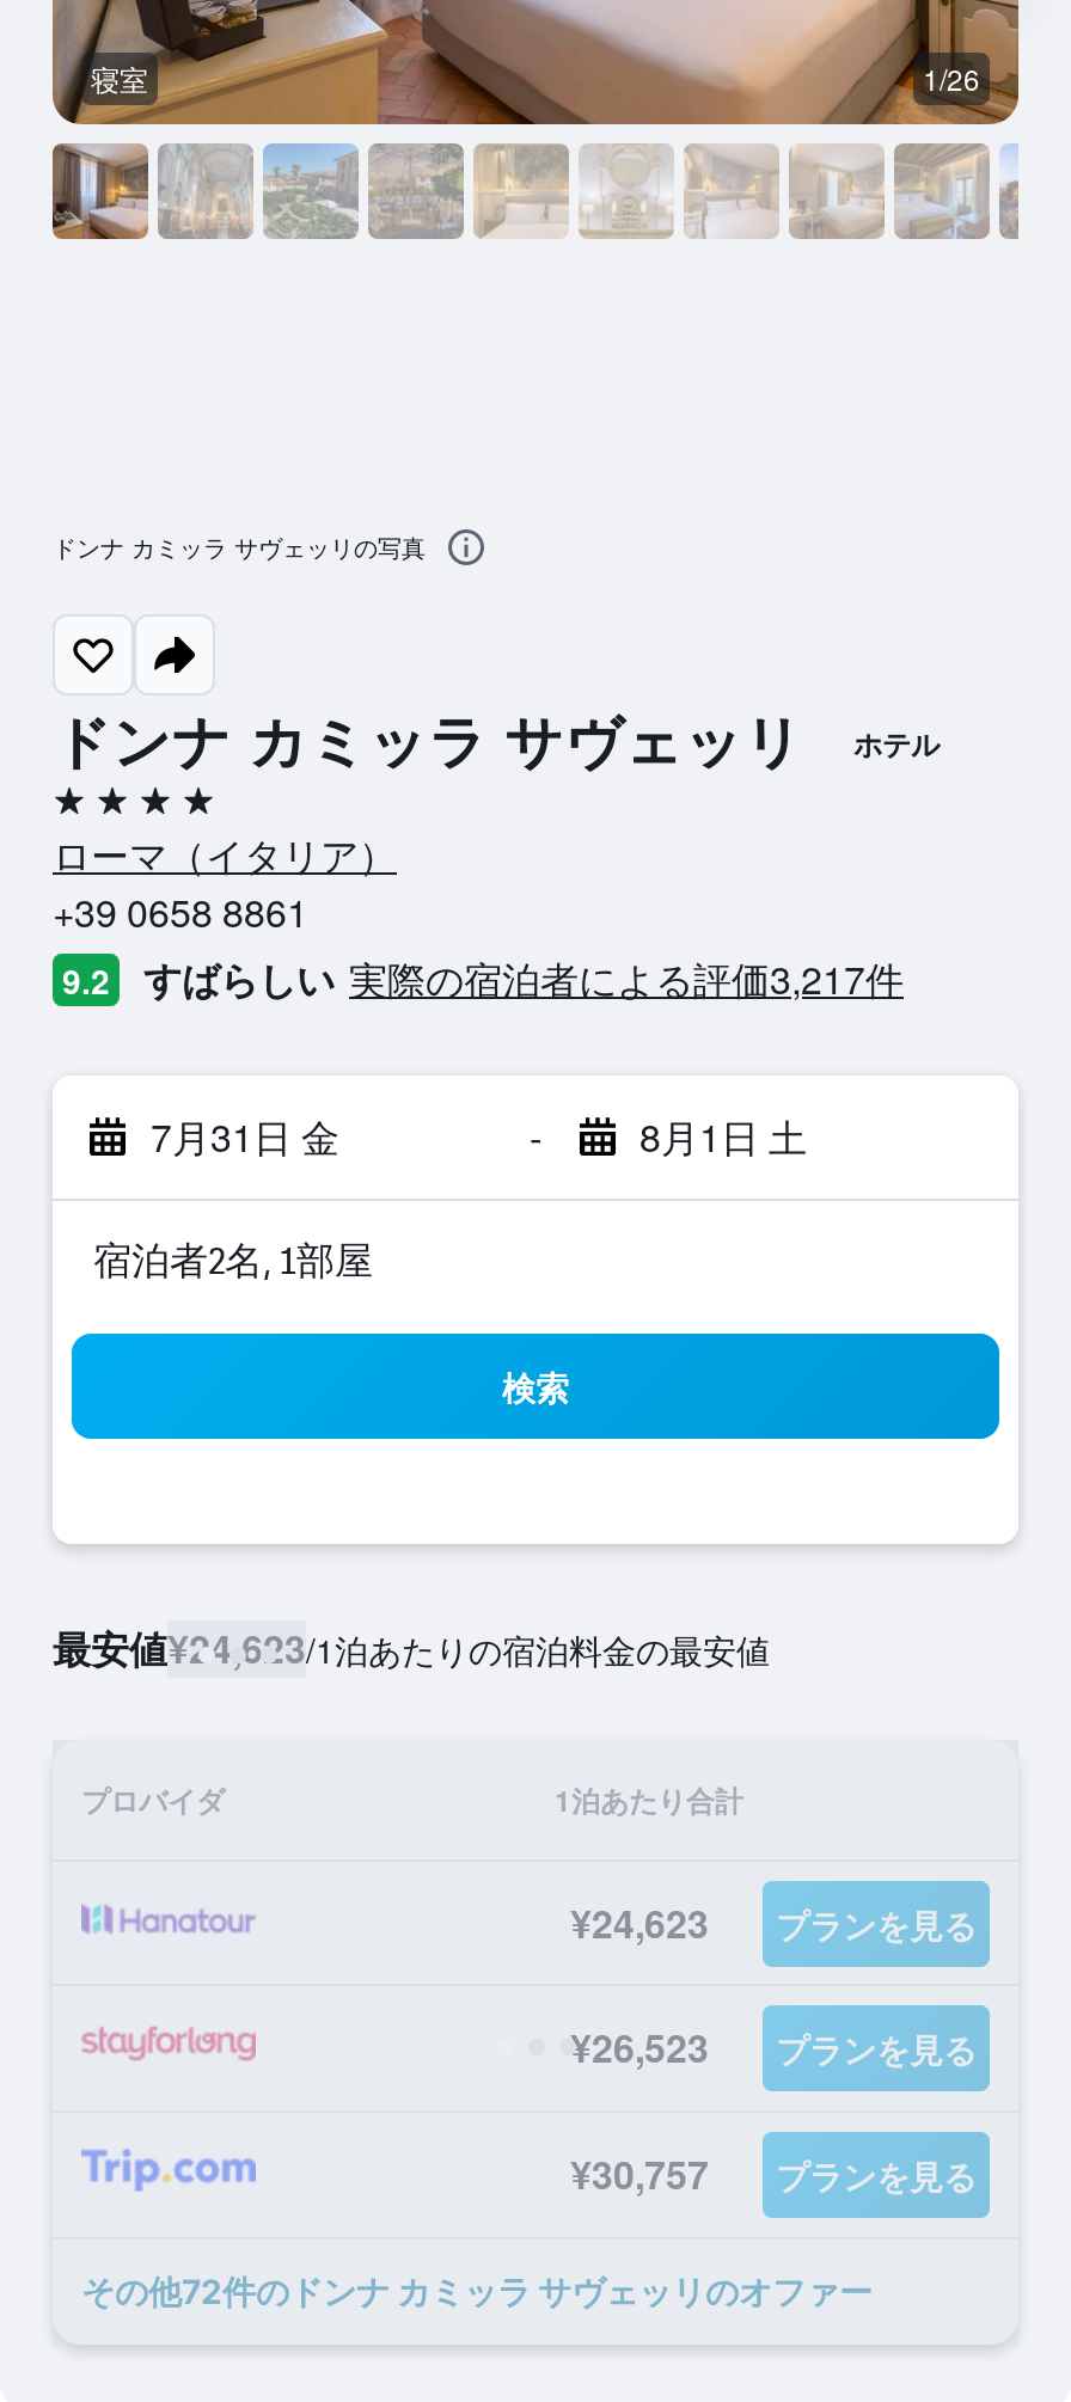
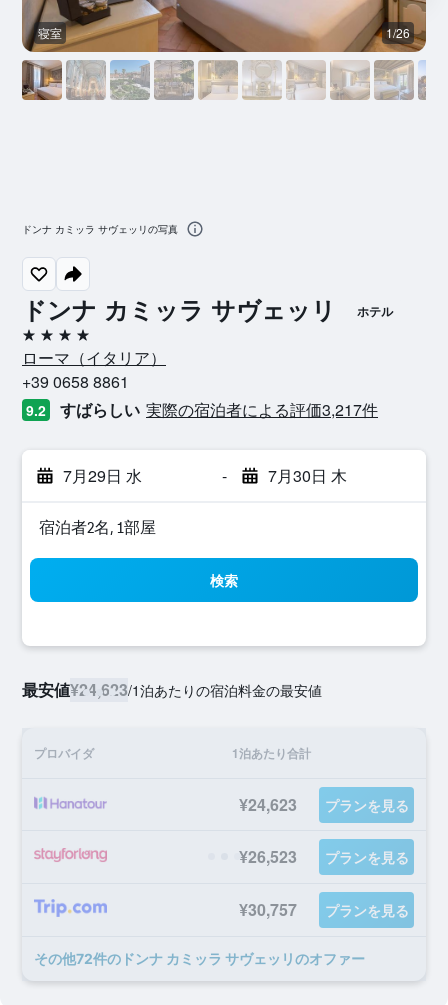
- 7月31日 金
+ 7月29日 水

- 8月1日 土
+ 7月30日 木
